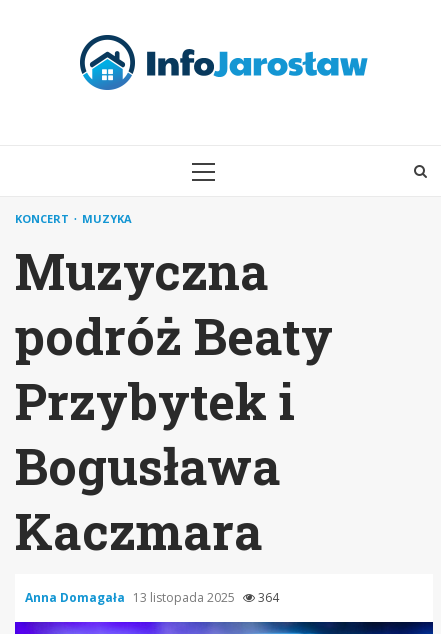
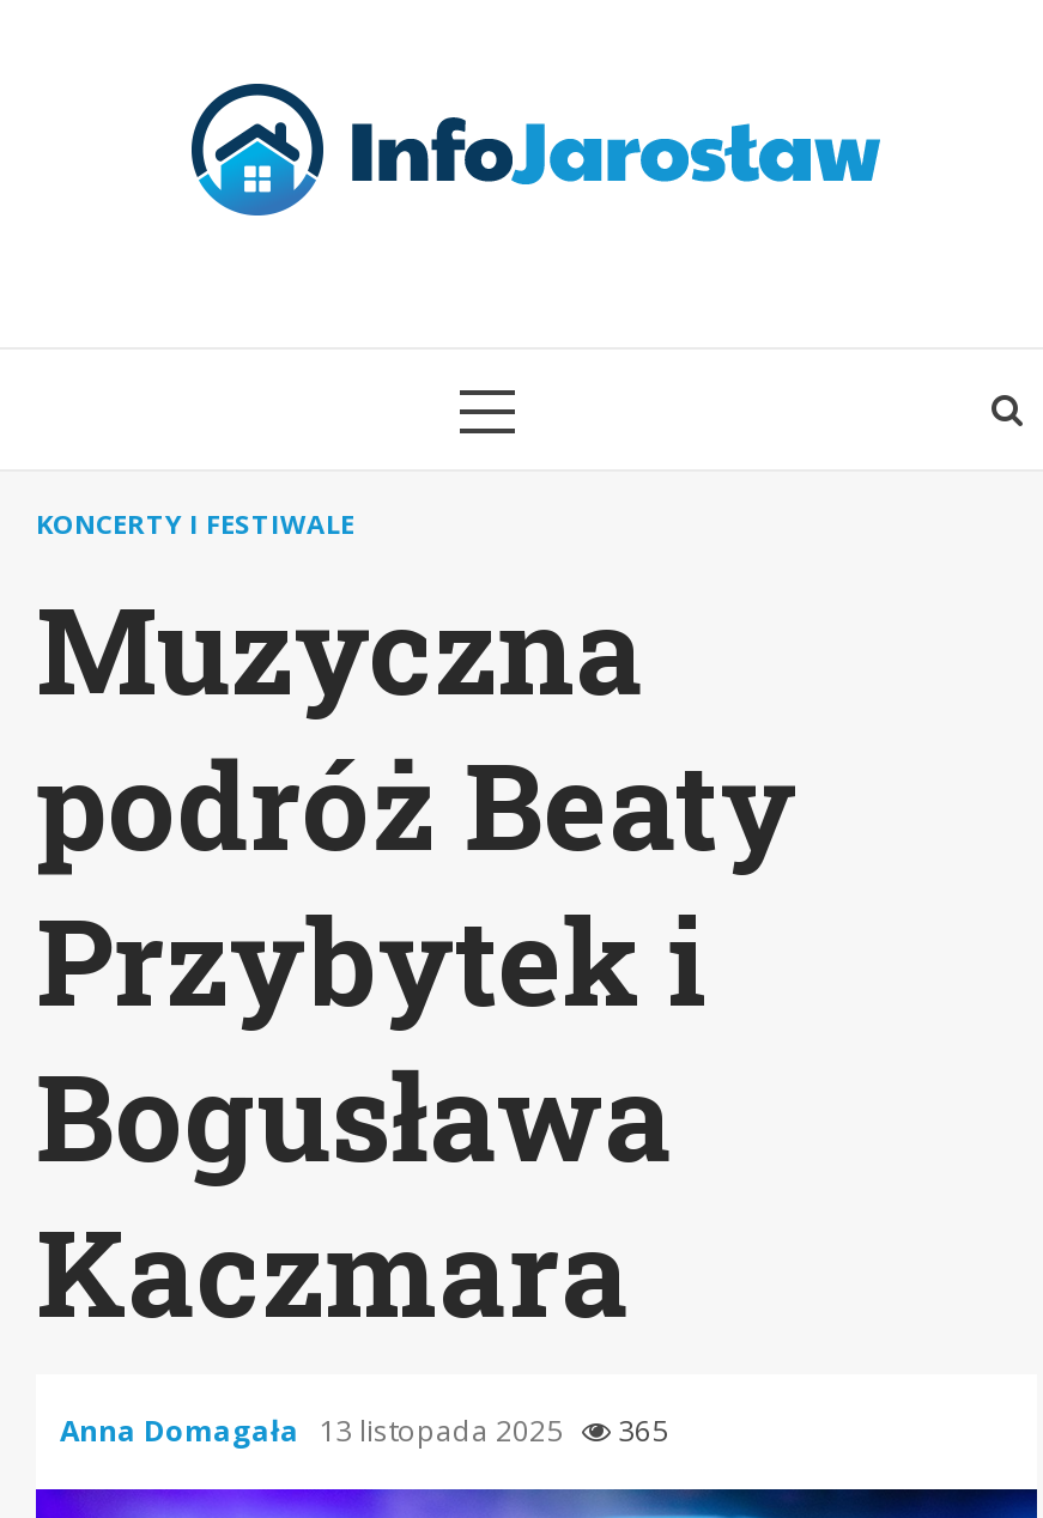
- KONCERT
- MUZYKA
+ KONCERTY I FESTIWALE

- Anna Domagała 13 listopada 2025 364
+ Anna Domagała 13 listopada 2025 365
